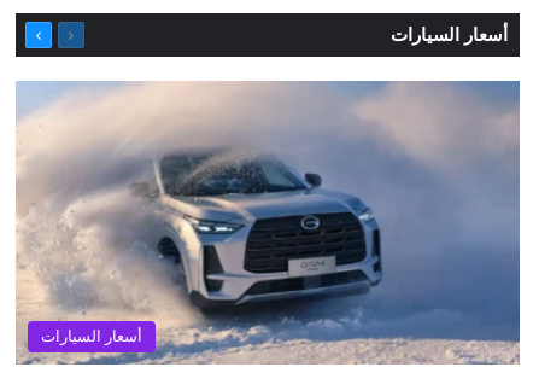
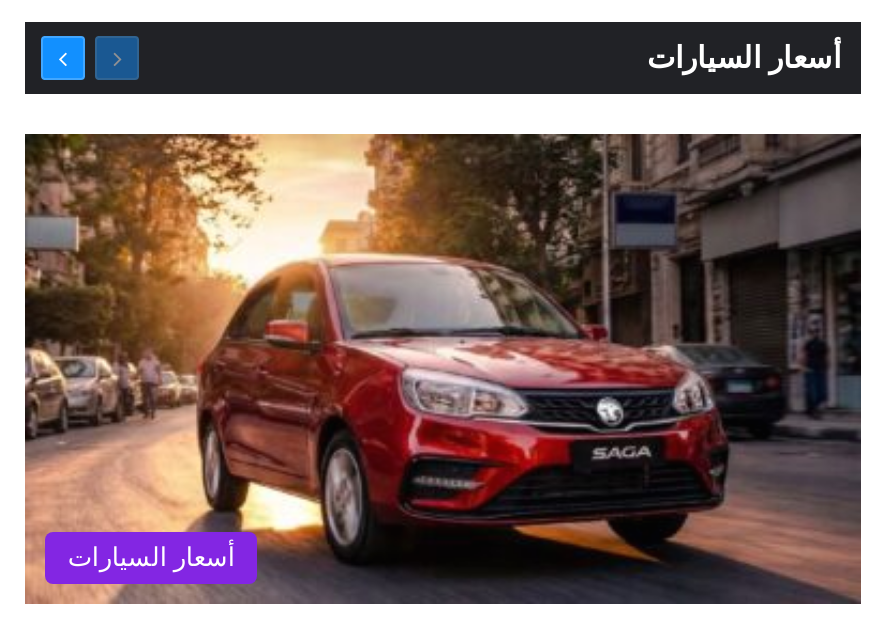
- [image]
+ [image]
